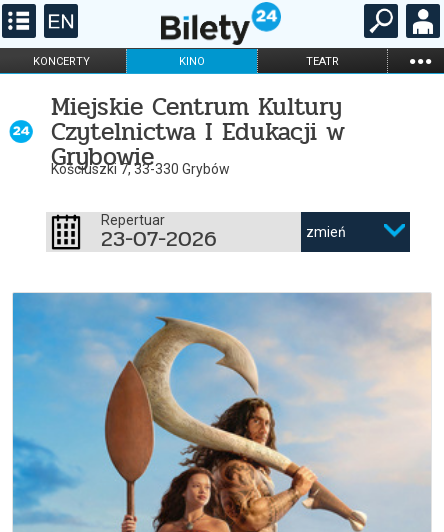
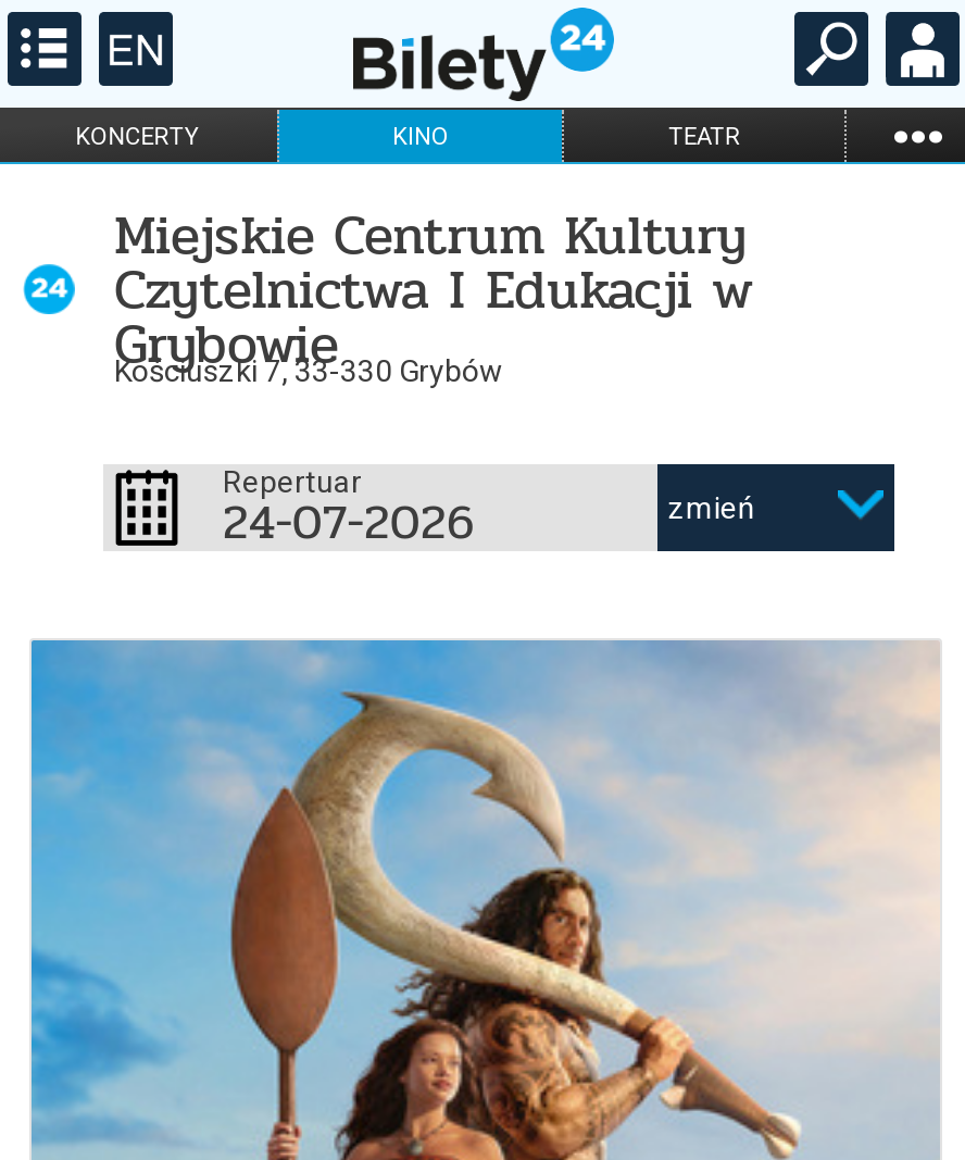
- 23-07-2026
+ 24-07-2026
